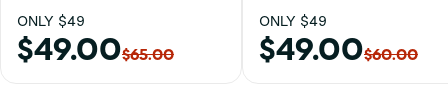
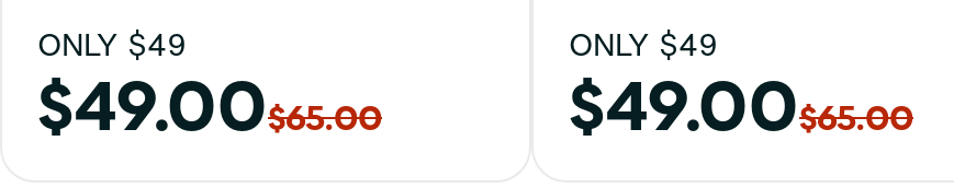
- $49.00$65.00 $49.00$60.00
+ $49.00$65.00 $49.00$65.00
